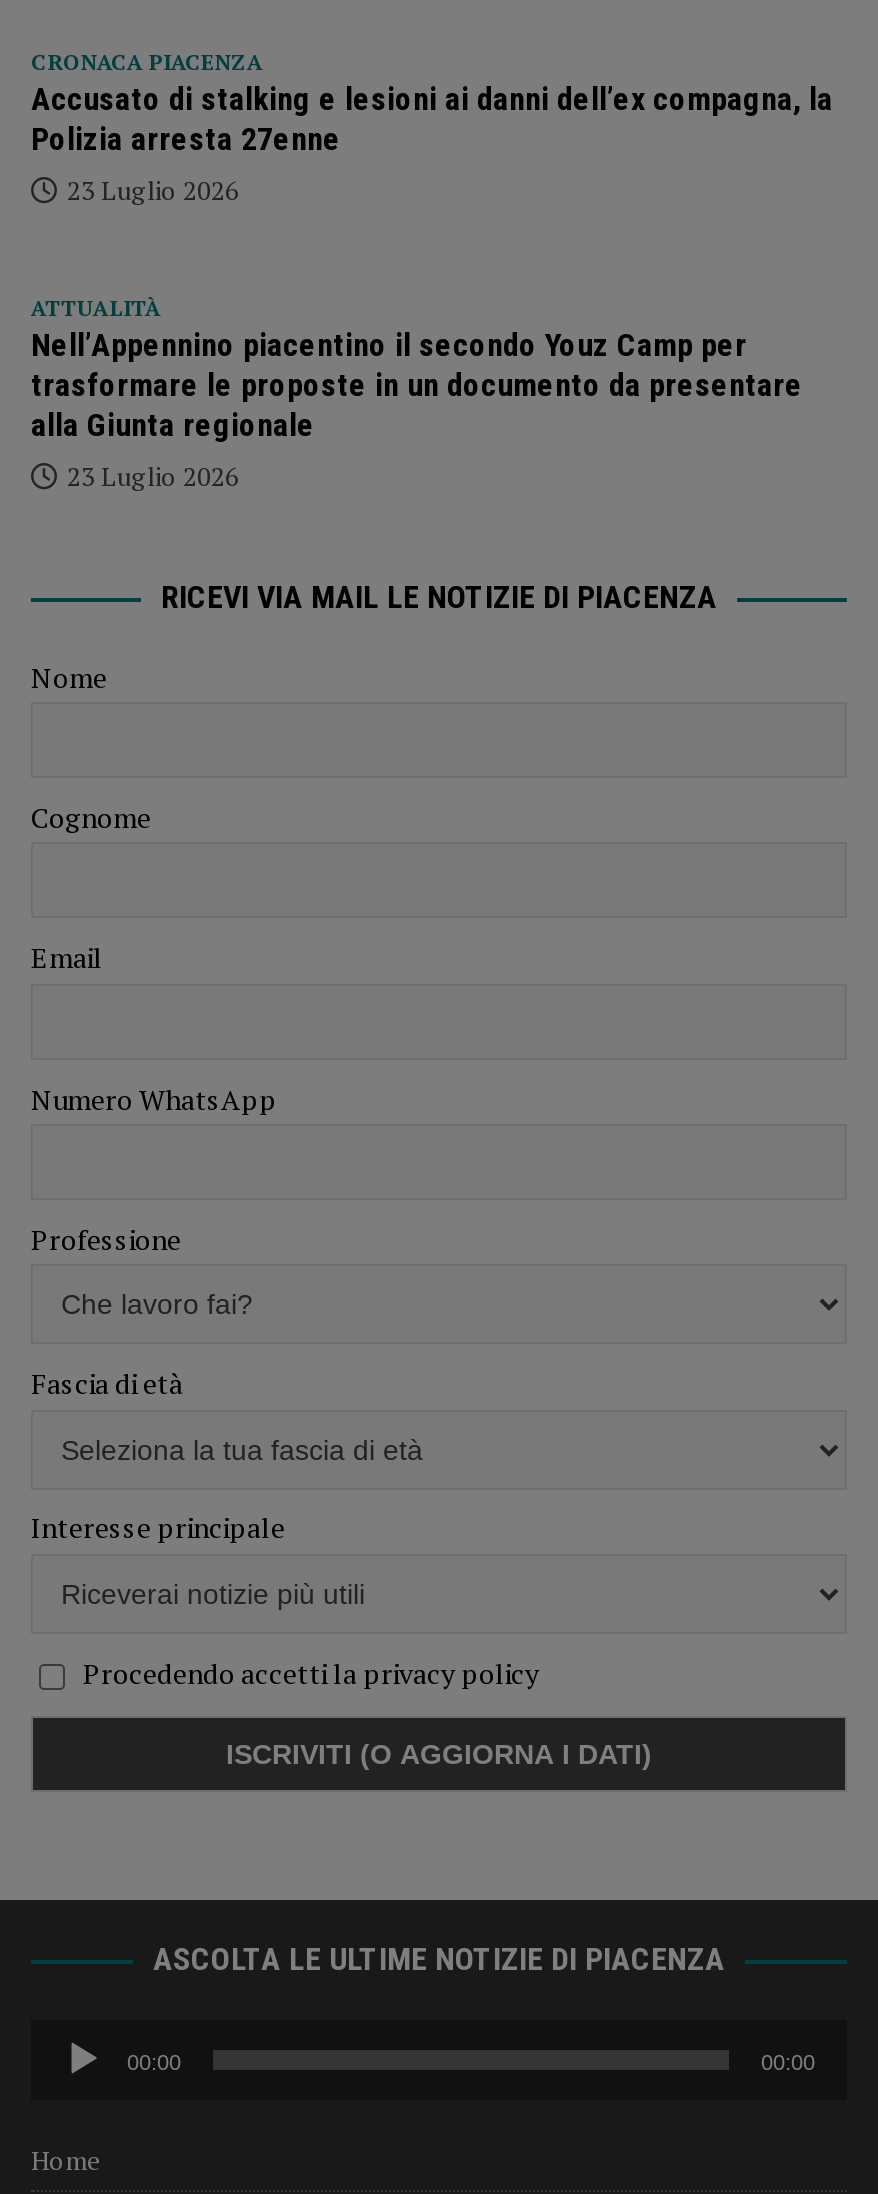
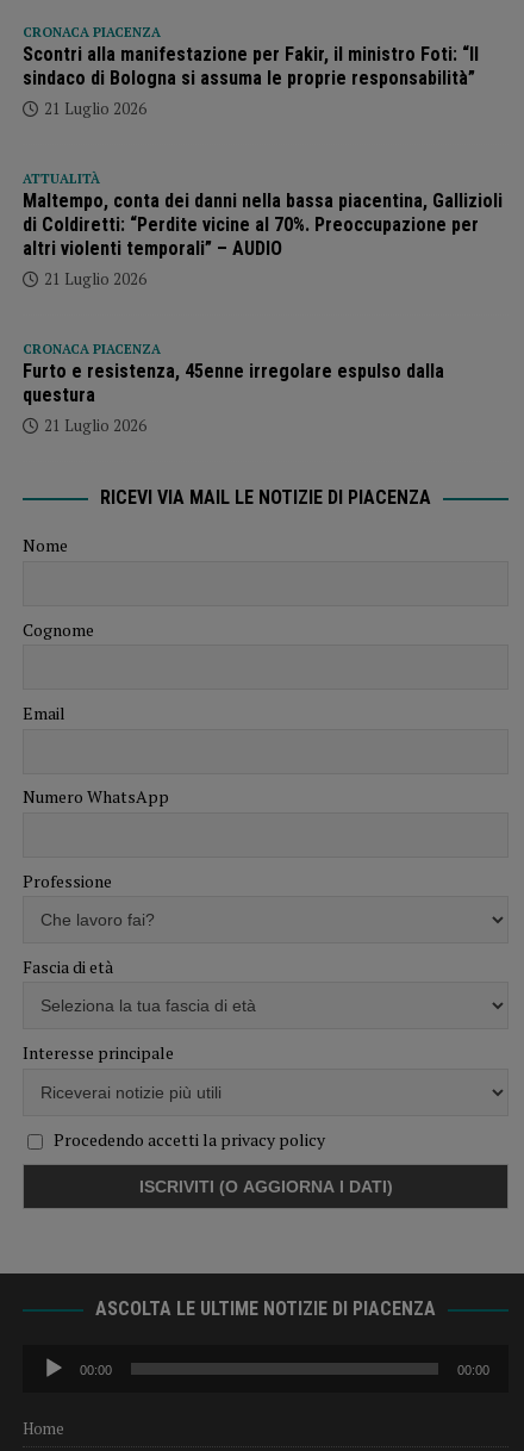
- Accusato di stalking e lesioni ai danni dell’ex compagna, la
- Polizia arresta 27enne
- 23 Luglio 2026
+ Scontri alla manifestazione per Fakir, il ministro Foti: “Il
+ sindaco di Bologna si assuma le proprie responsabilità”
+ 21 Luglio 2026

- Nell’Appennino piacentino il secondo Youz Camp per
- trasformare le proposte in un documento da presentare
- alla Giunta regionale
- 23 Luglio 2026
+ Maltempo, conta dei danni nella bassa piacentina, Gallizioli
+ di Coldiretti: “Perdite vicine al 70%. Preoccupazione per
+ altri violenti temporali” – AUDIO
+ 21 Luglio 2026
+ CRONACA PIACENZA
+ Furto e resistenza, 45enne irregolare espulso dalla
+ questura
+ 21 Luglio 2026
